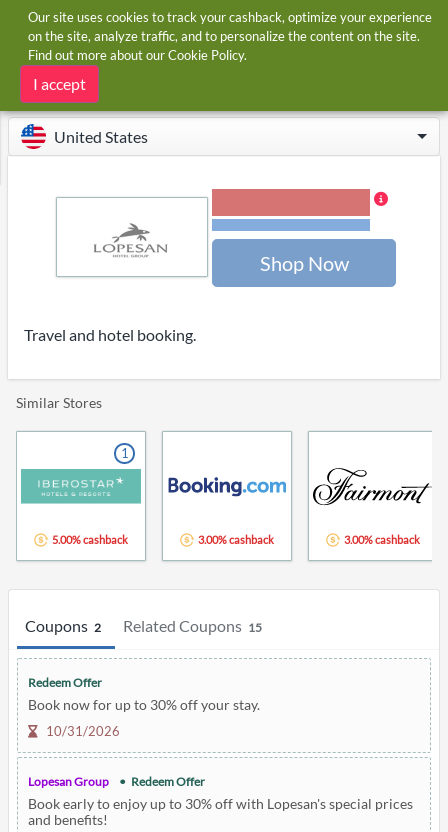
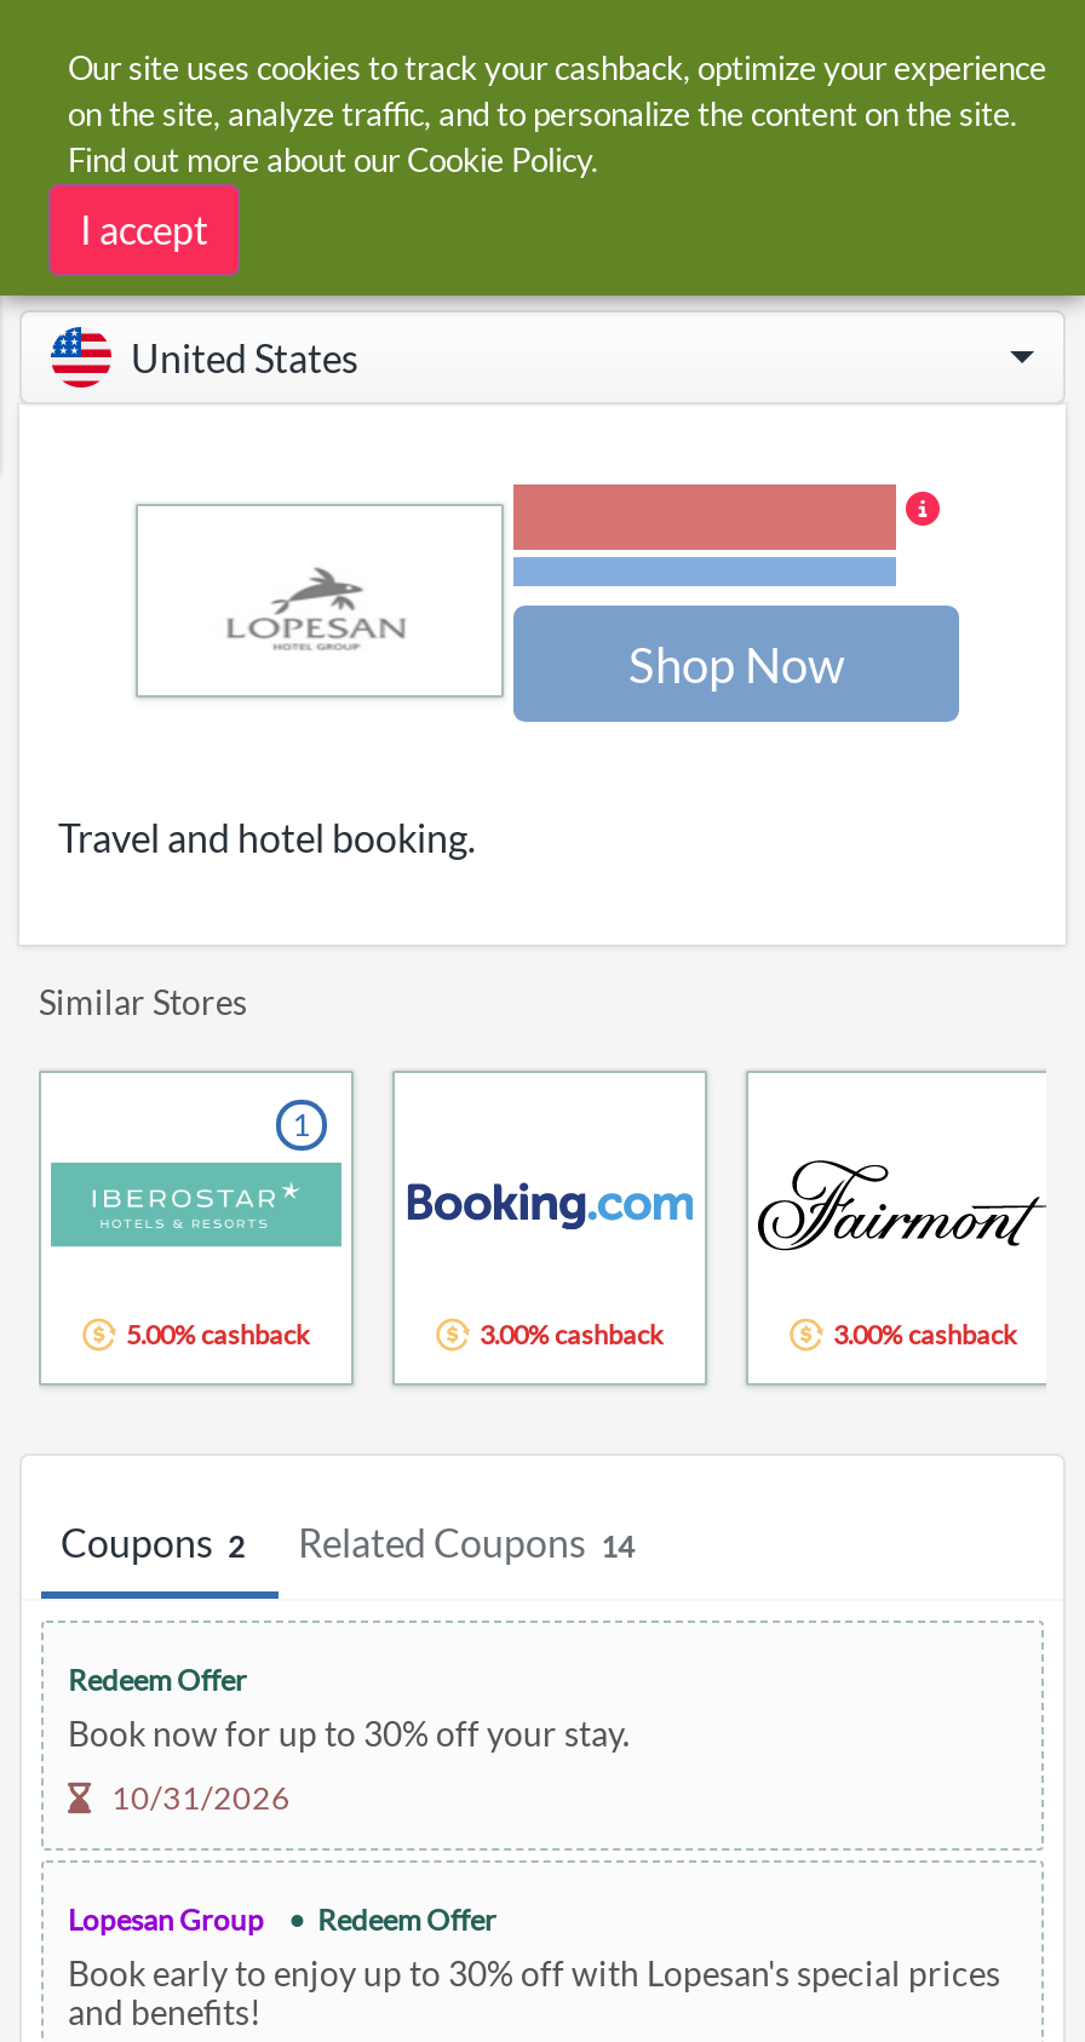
- Related Coupons 15
+ Related Coupons 14
